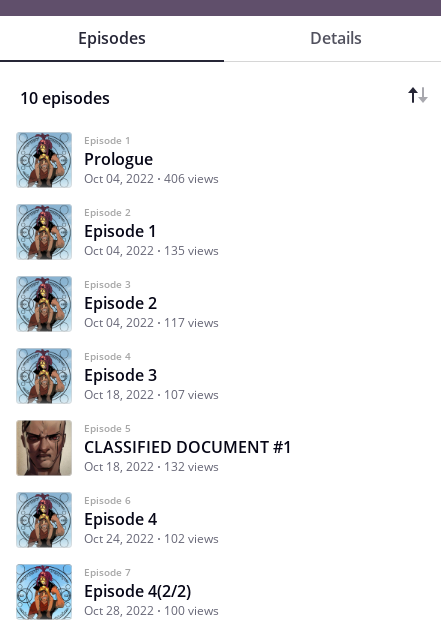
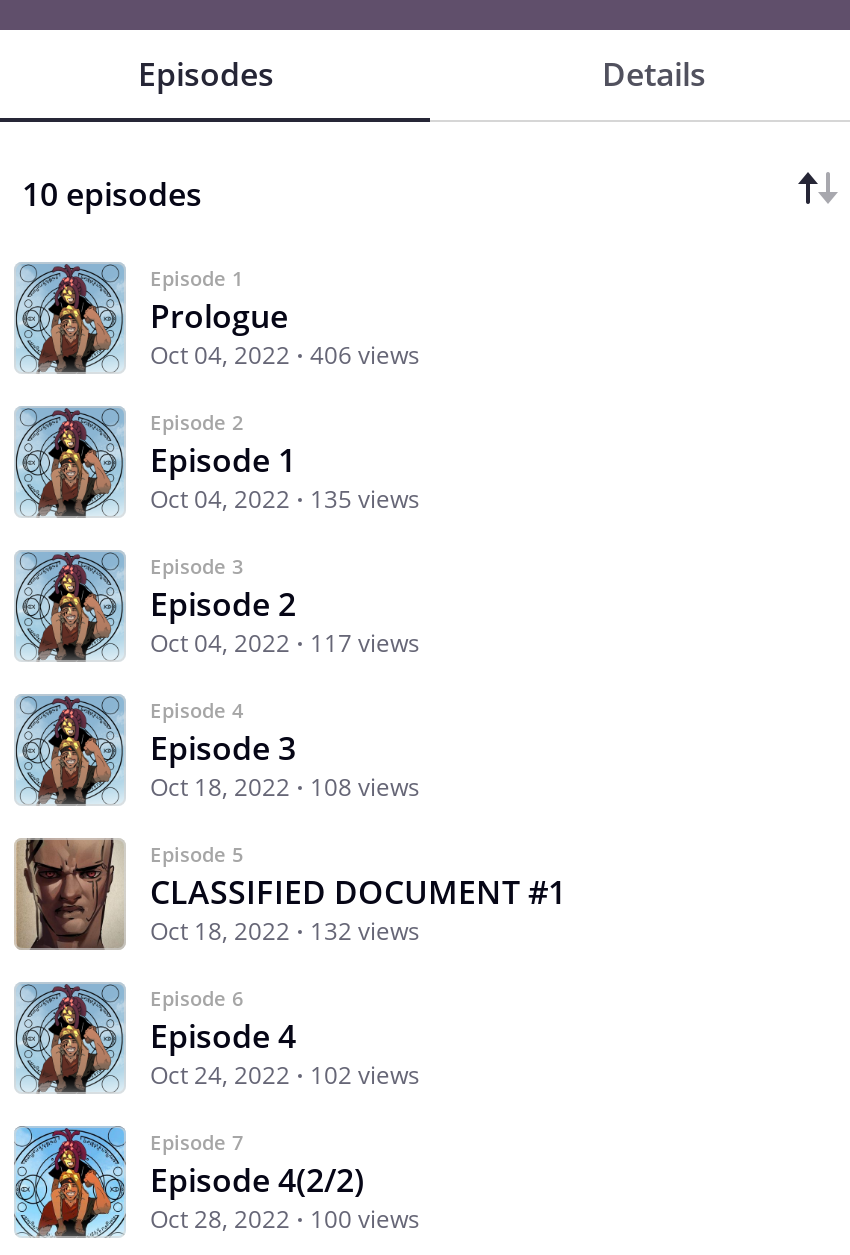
- Oct 18, 2022 107 views
+ Oct 18, 2022 108 views
